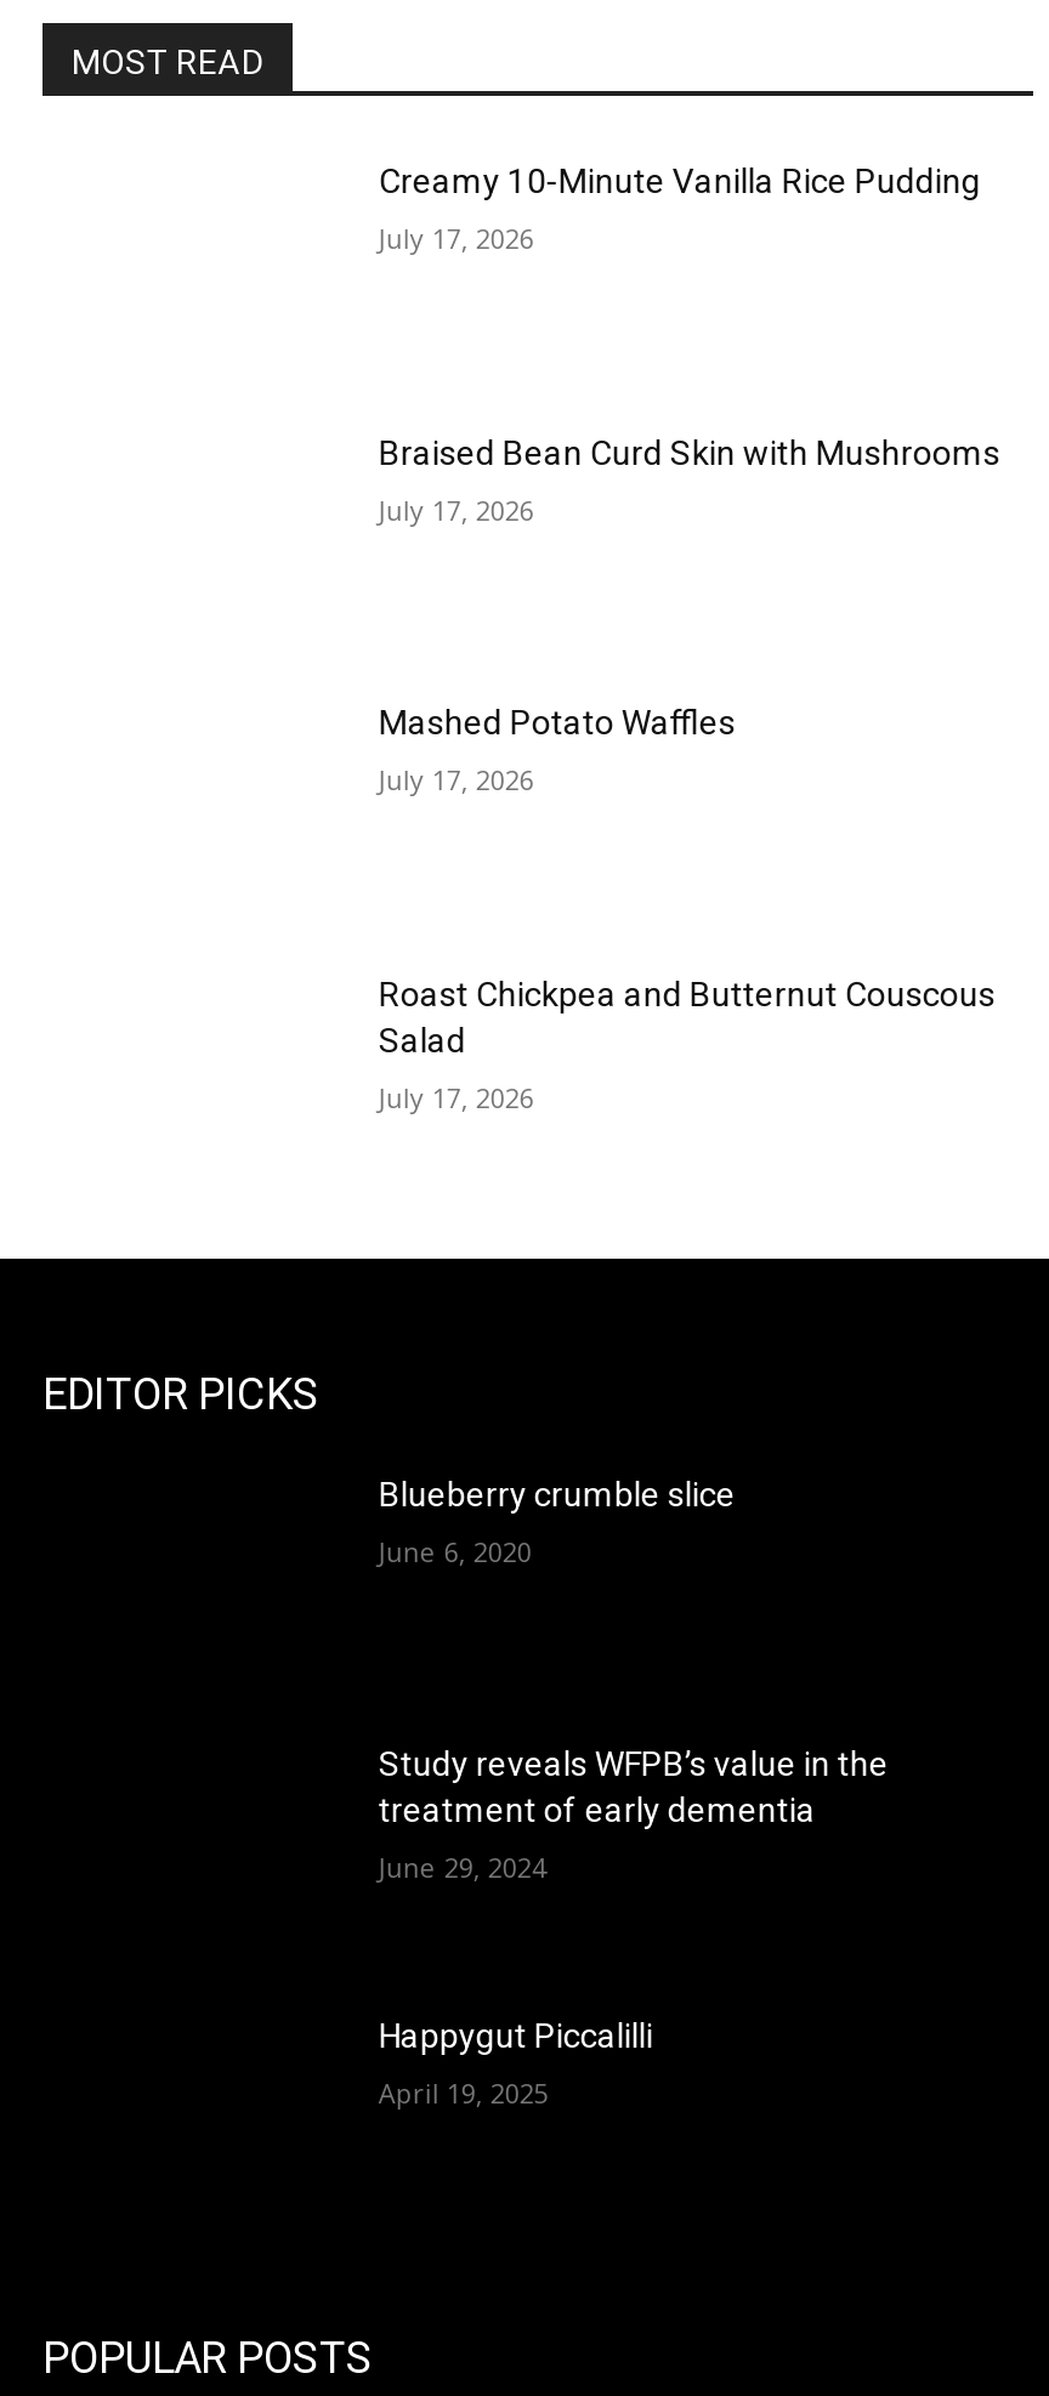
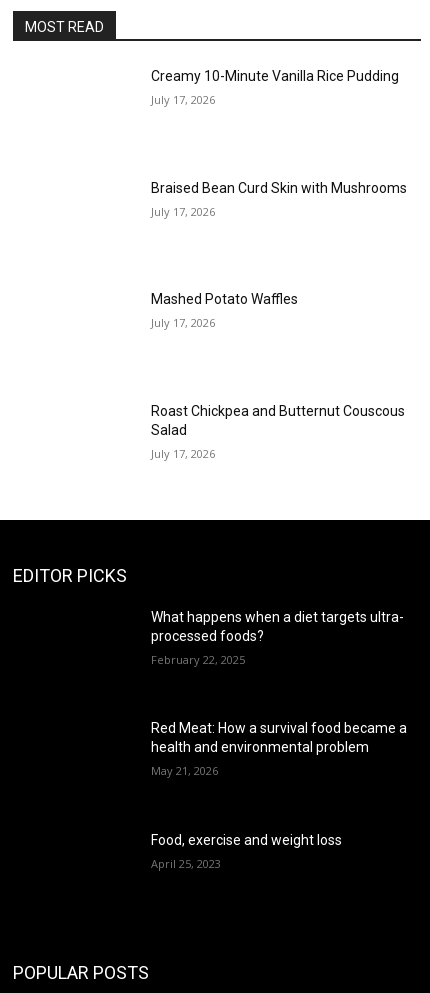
- Blueberry crumble slice
+ What happens when a diet targets ultra-
+ processed foods?

- June 6, 2020
+ February 22, 2025

- Study reveals WFPB’s value in the
- treatment of early dementia
+ Red Meat: How a survival food became a
+ health and environmental problem

- June 29, 2024
+ May 21, 2026

- Happygut Piccalilli
+ Food, exercise and weight loss

- April 19, 2025
+ April 25, 2023
